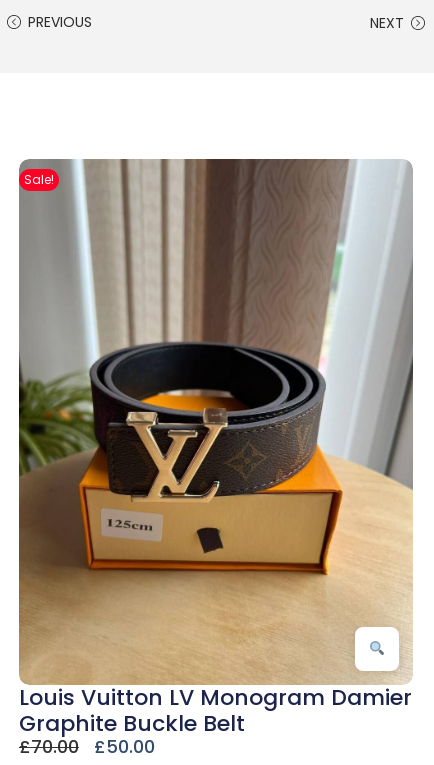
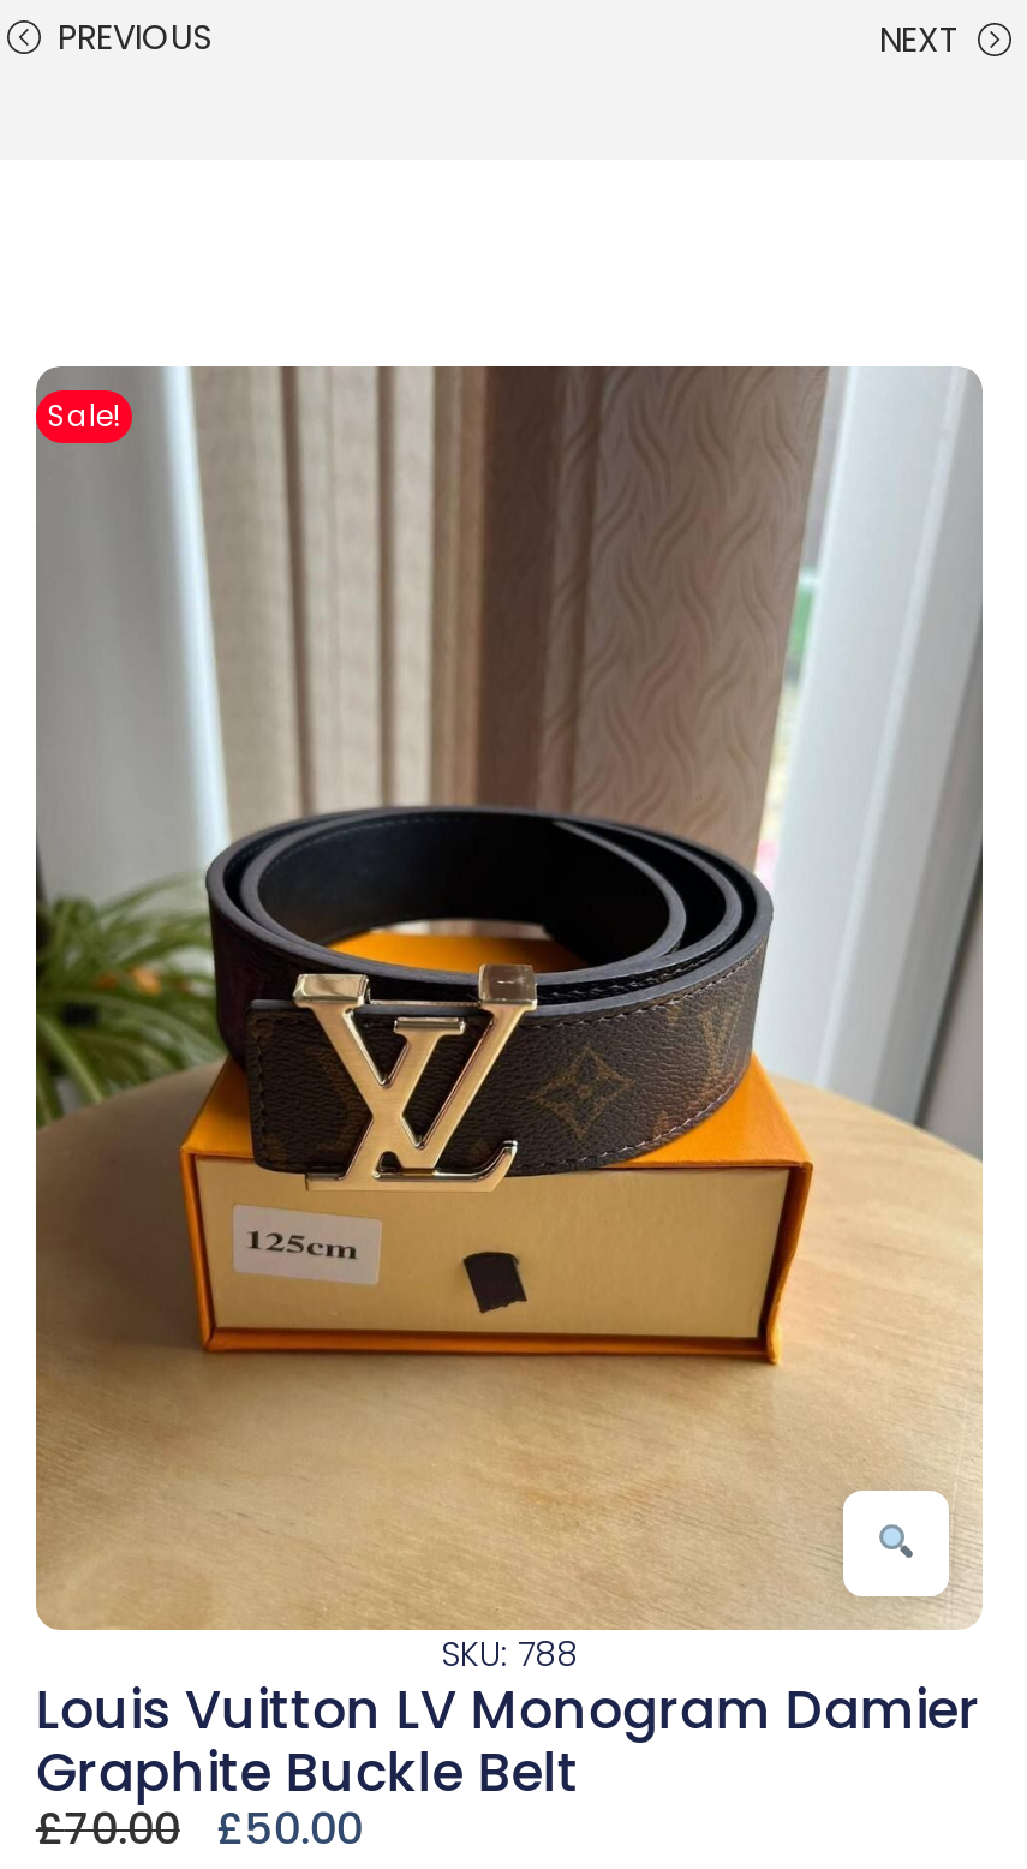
+ SKU: 788
